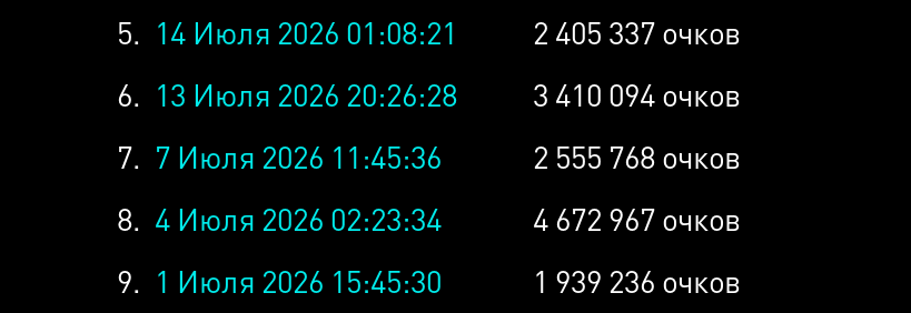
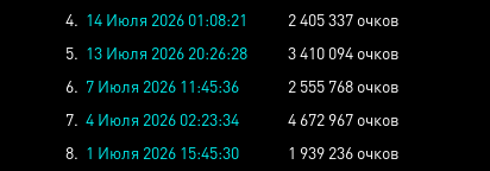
- 5. 14 Июля 2026 01:08:21 2 405 337 очков
+ 4. 14 Июля 2026 01:08:21 2 405 337 очков

- 6. 13 Июля 2026 20:26:28 3 410 094 очков
+ 5. 13 Июля 2026 20:26:28 3 410 094 очков

- 7. 7 Июля 2026 11:45:36
+ 6. 7 Июля 2026 11:45:36

- 8. 4 Июля 2026 02:23:34
+ 7. 4 Июля 2026 02:23:34

- 9. 1 Июля 2026 15:45:30
+ 8. 1 Июля 2026 15:45:30
